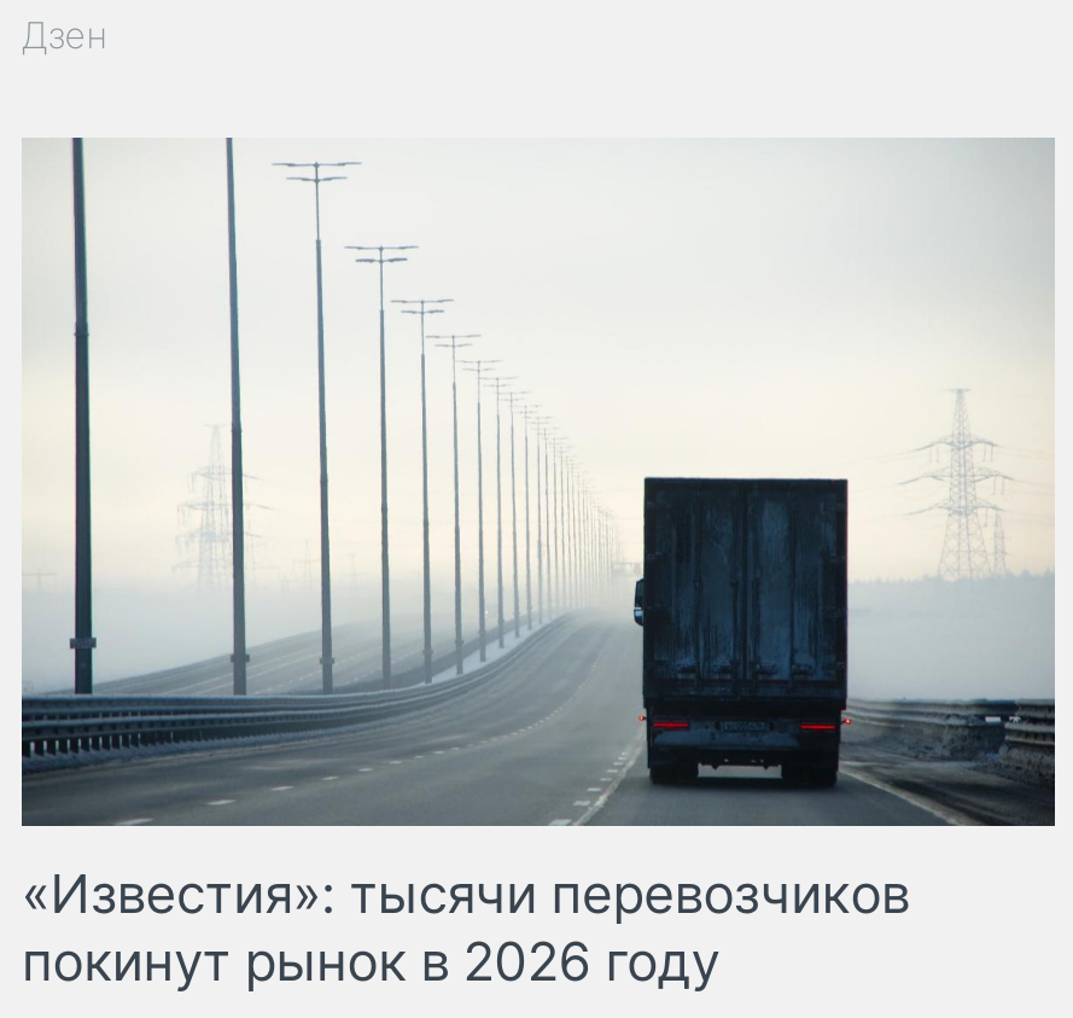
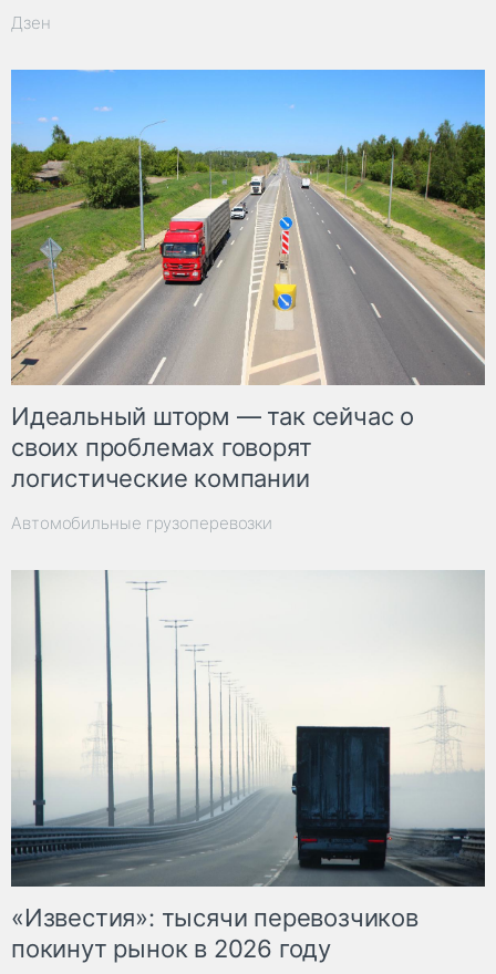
+ [image]
+ Идеальный шторм — так сейчас о
+ своих проблемах говорят
+ логистические компании
+ Автомобильные грузоперевозки
